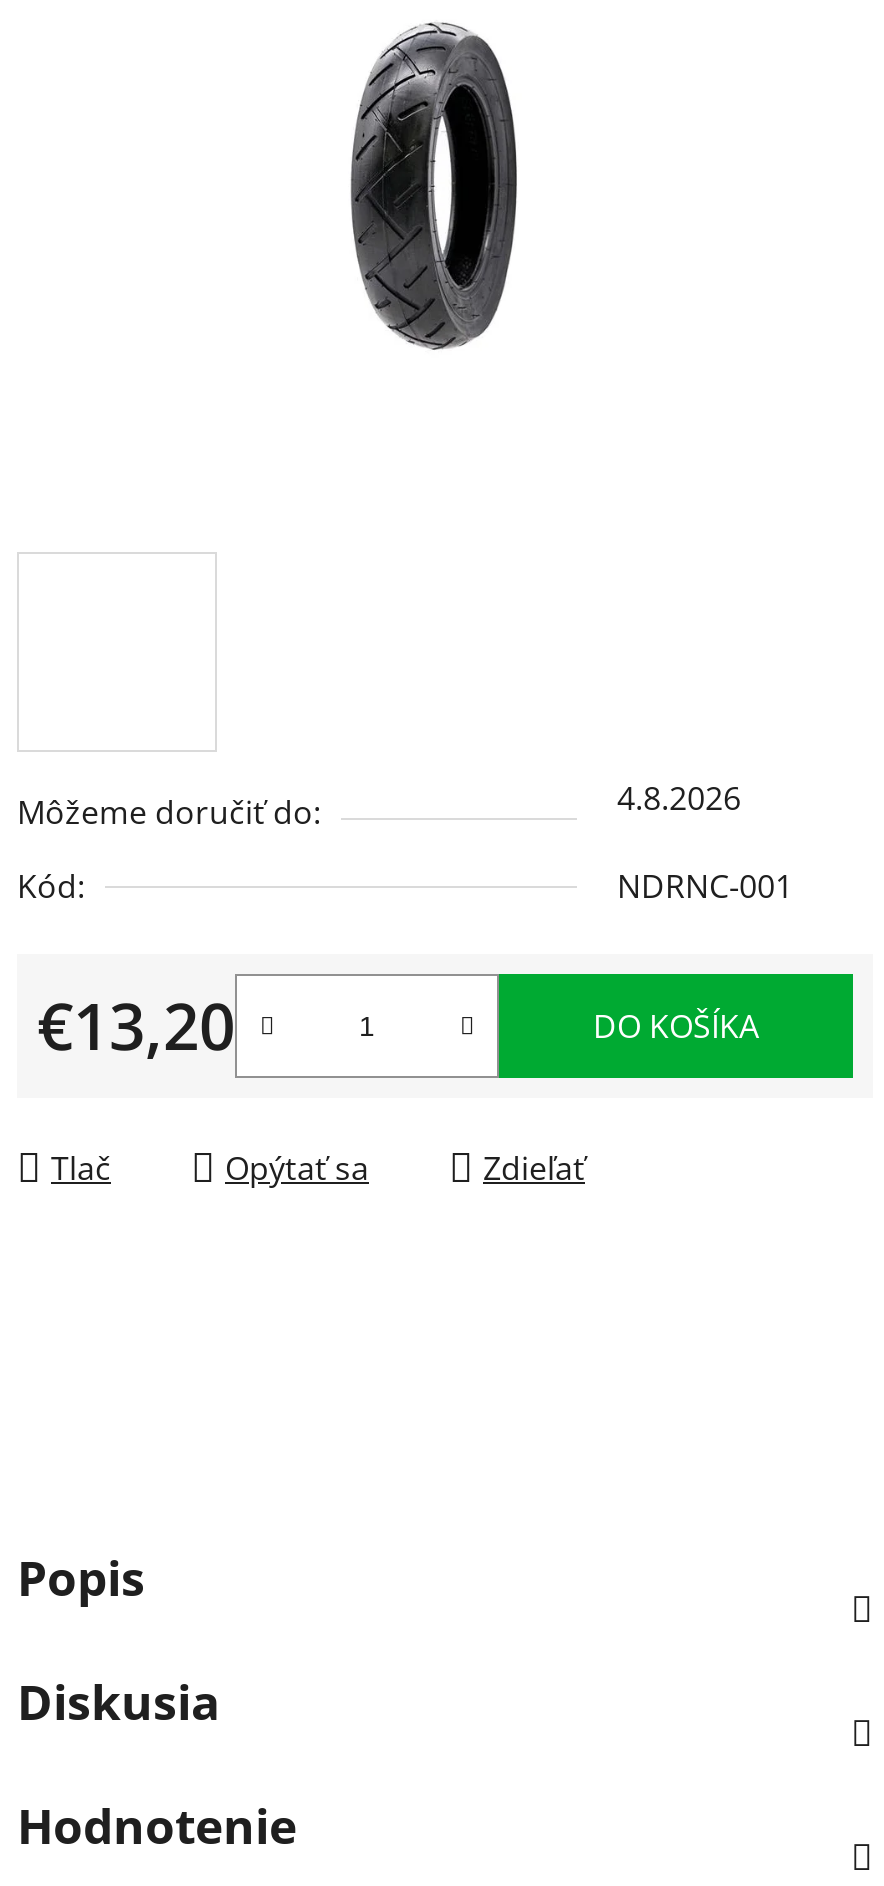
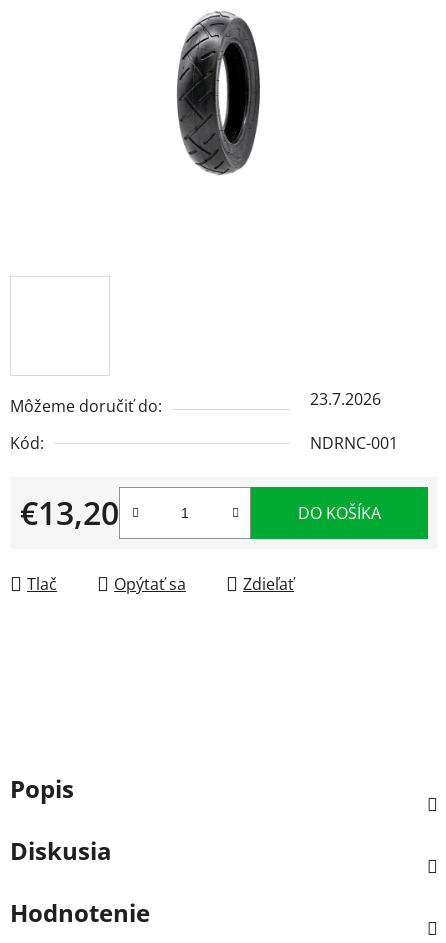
- 4.8.2026
+ 23.7.2026
